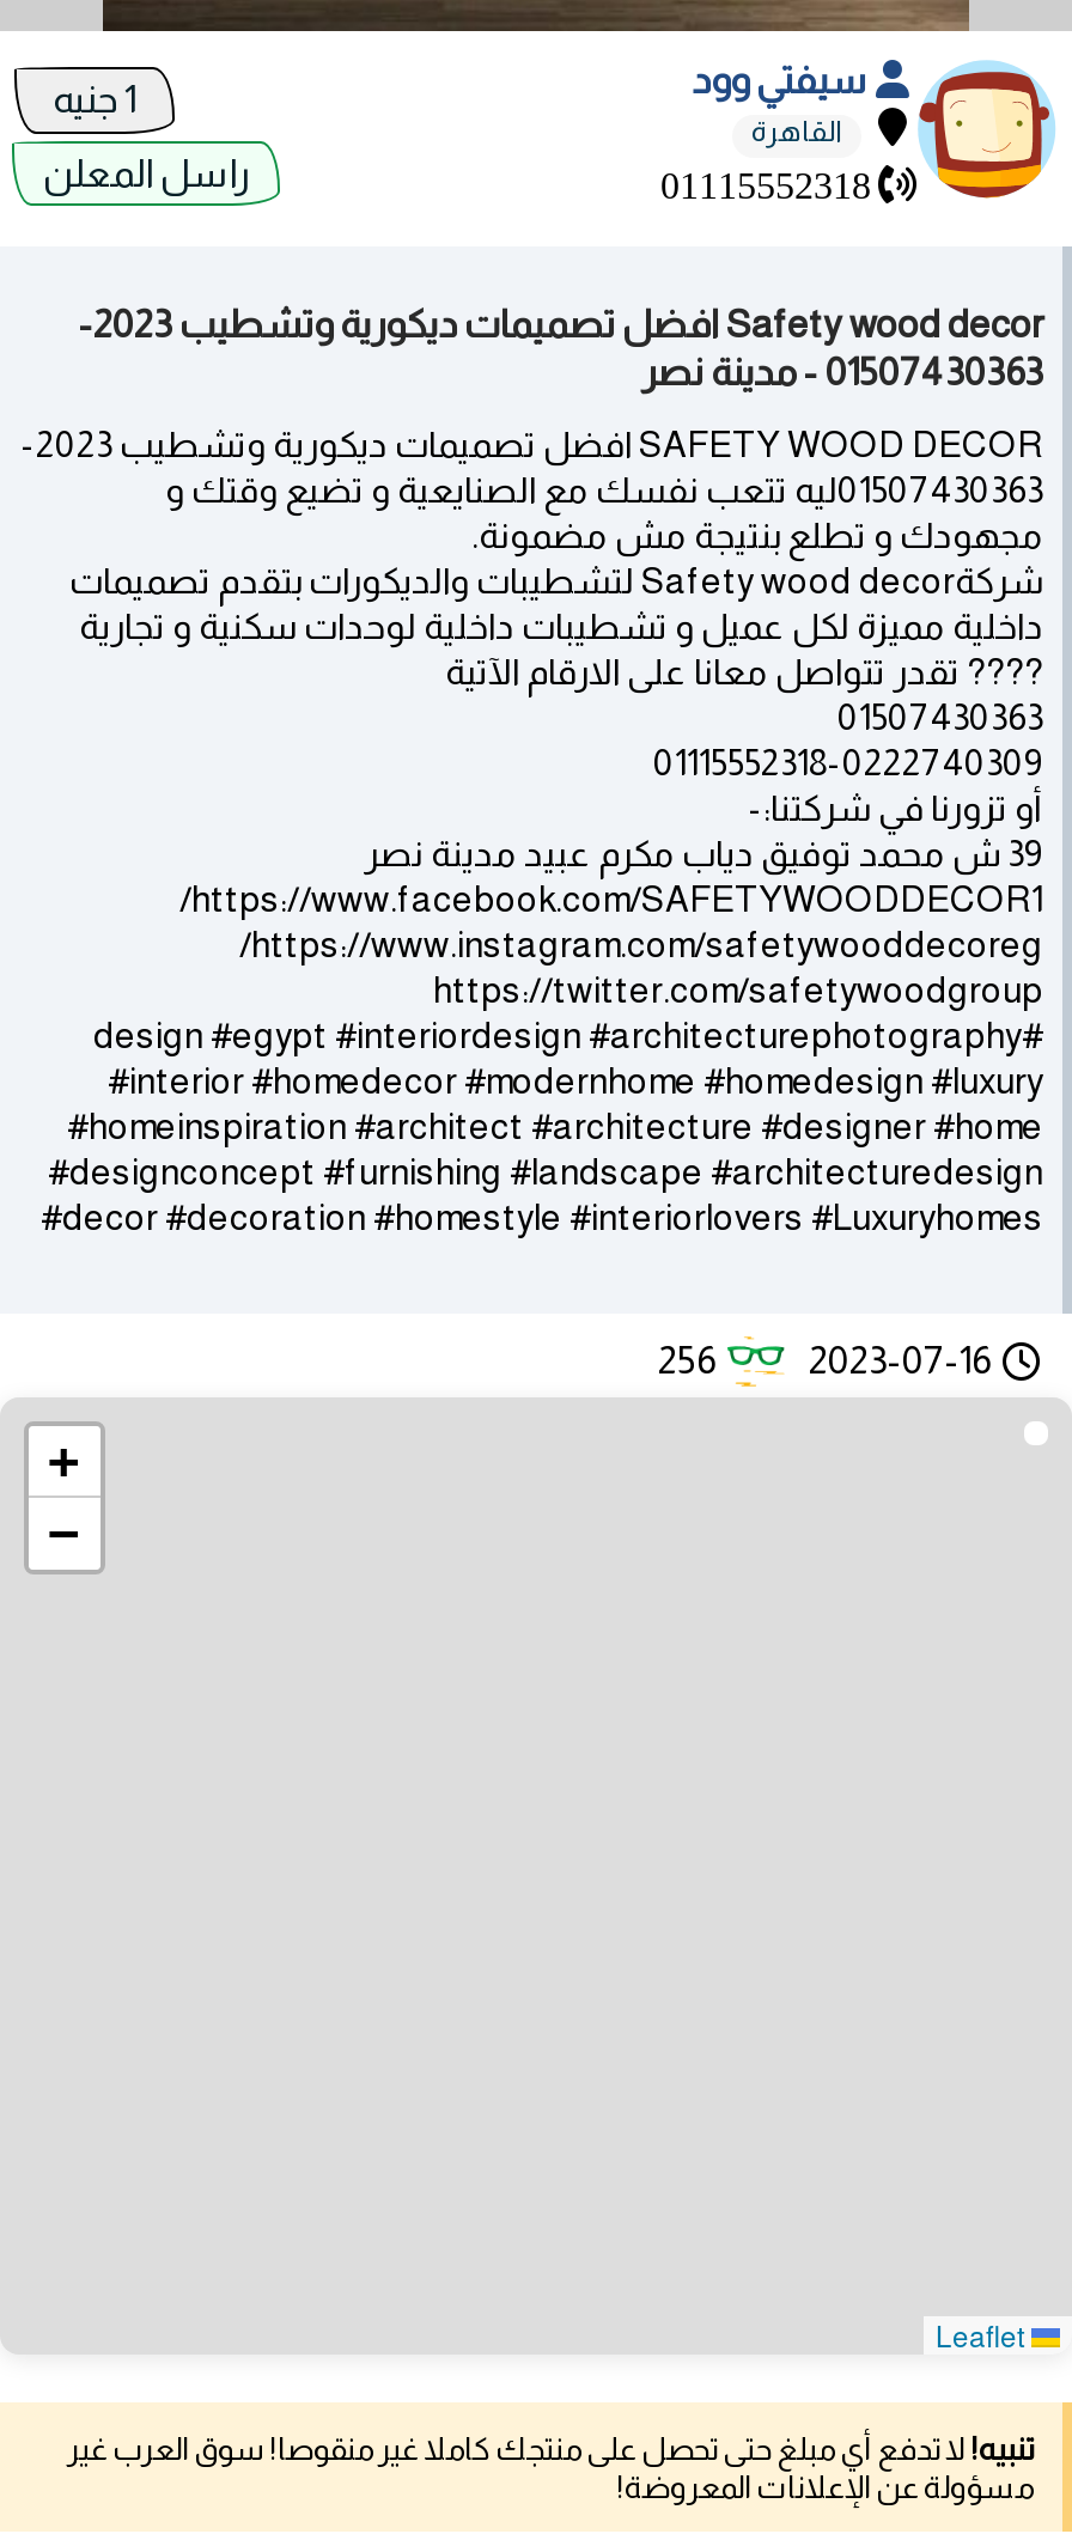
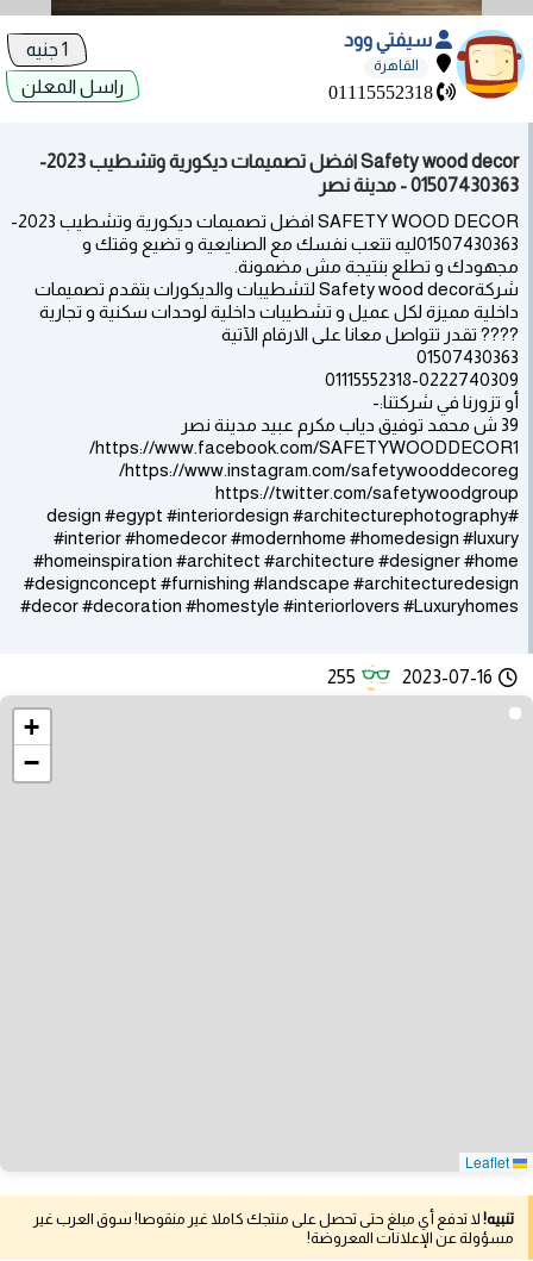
- 256
+ 255
